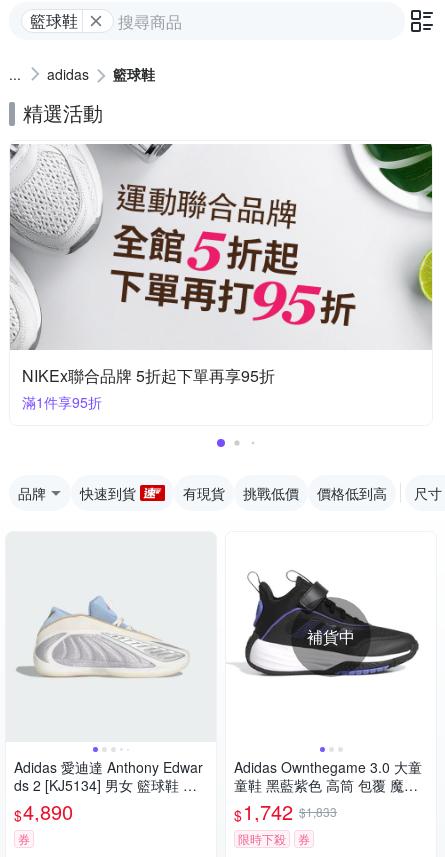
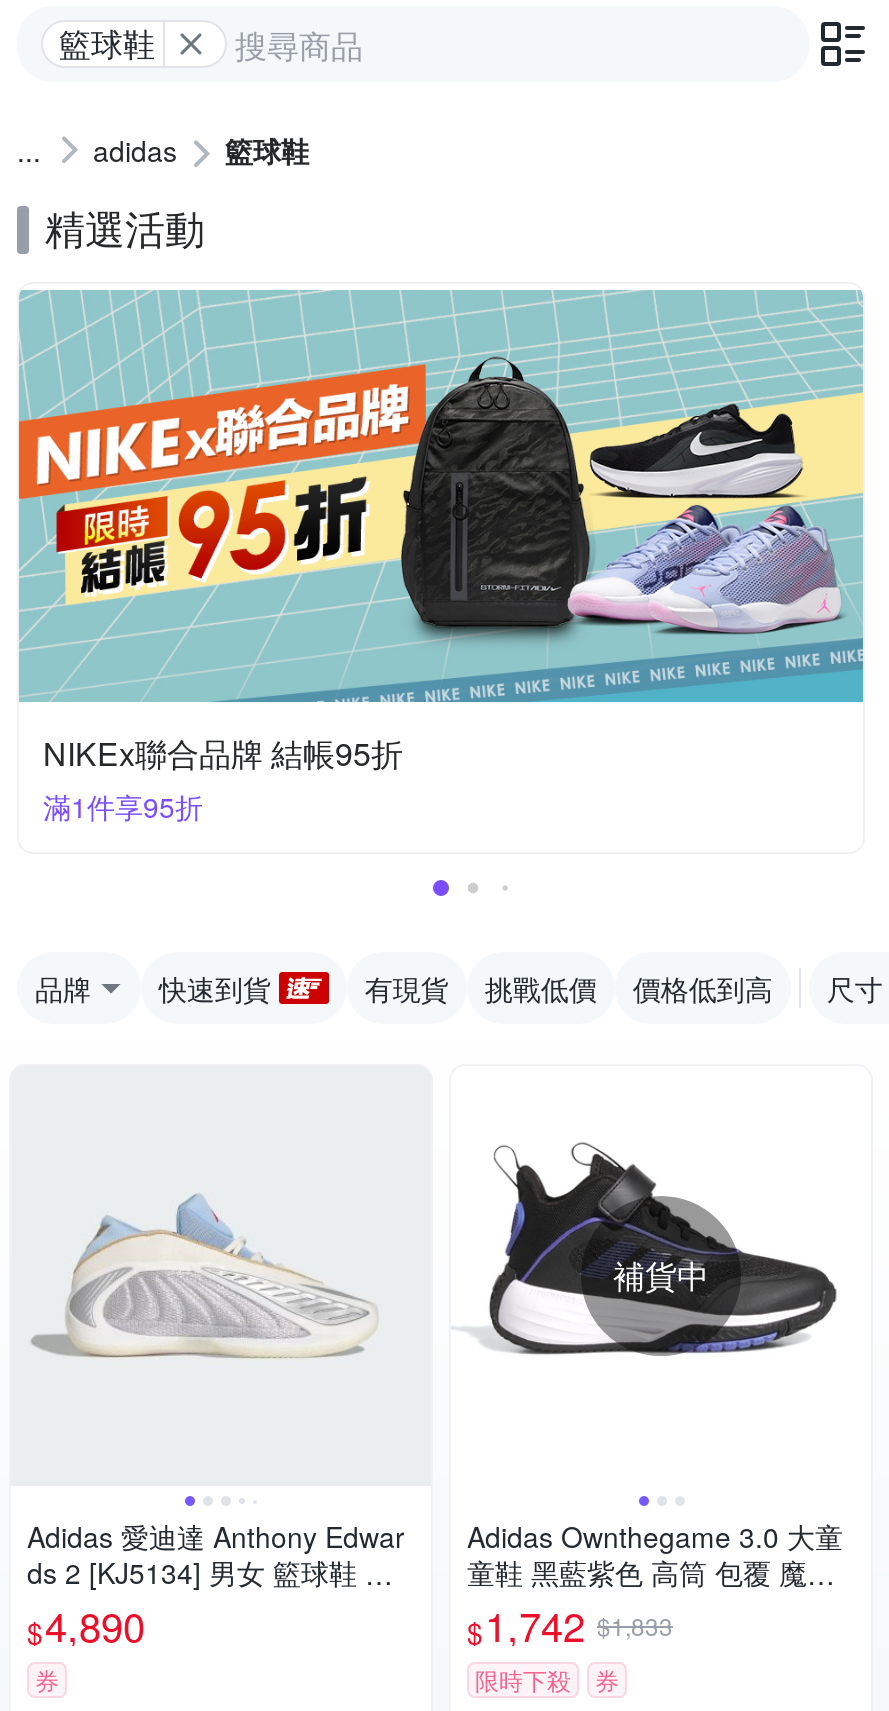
- [image]
- NIKEx聯合品牌 5折起下單再享95折
+ [image]
+ NIKEx聯合品牌 結帳95折
